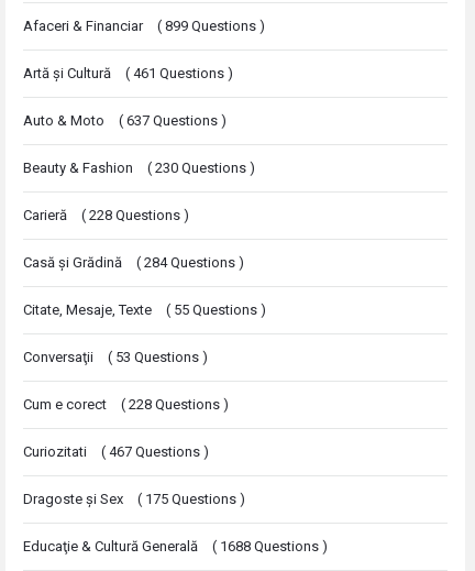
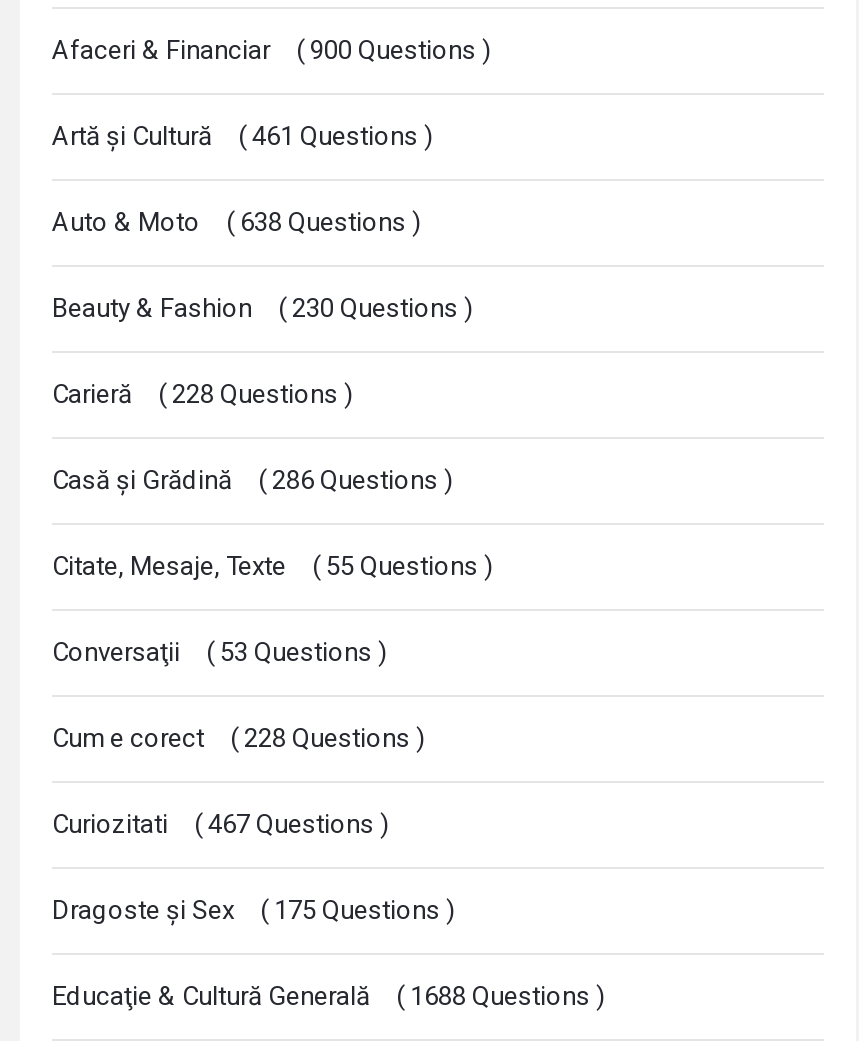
- Afaceri & Financiar ( 899 Questions )
+ Afaceri & Financiar ( 900 Questions )

- Auto & Moto ( 637 Questions )
+ Auto & Moto ( 638 Questions )

- Casă şi Grădină ( 284 Questions )
+ Casă şi Grădină ( 286 Questions )
